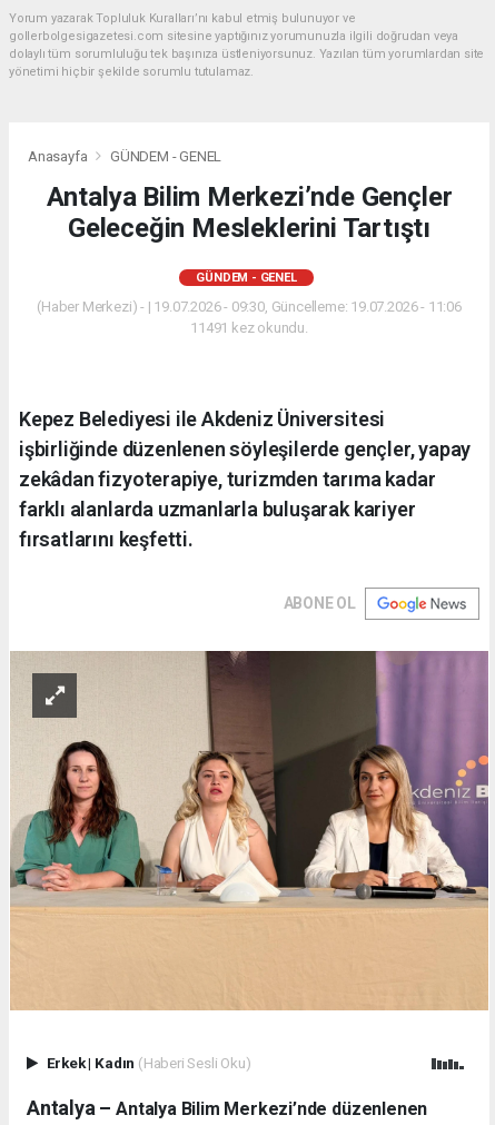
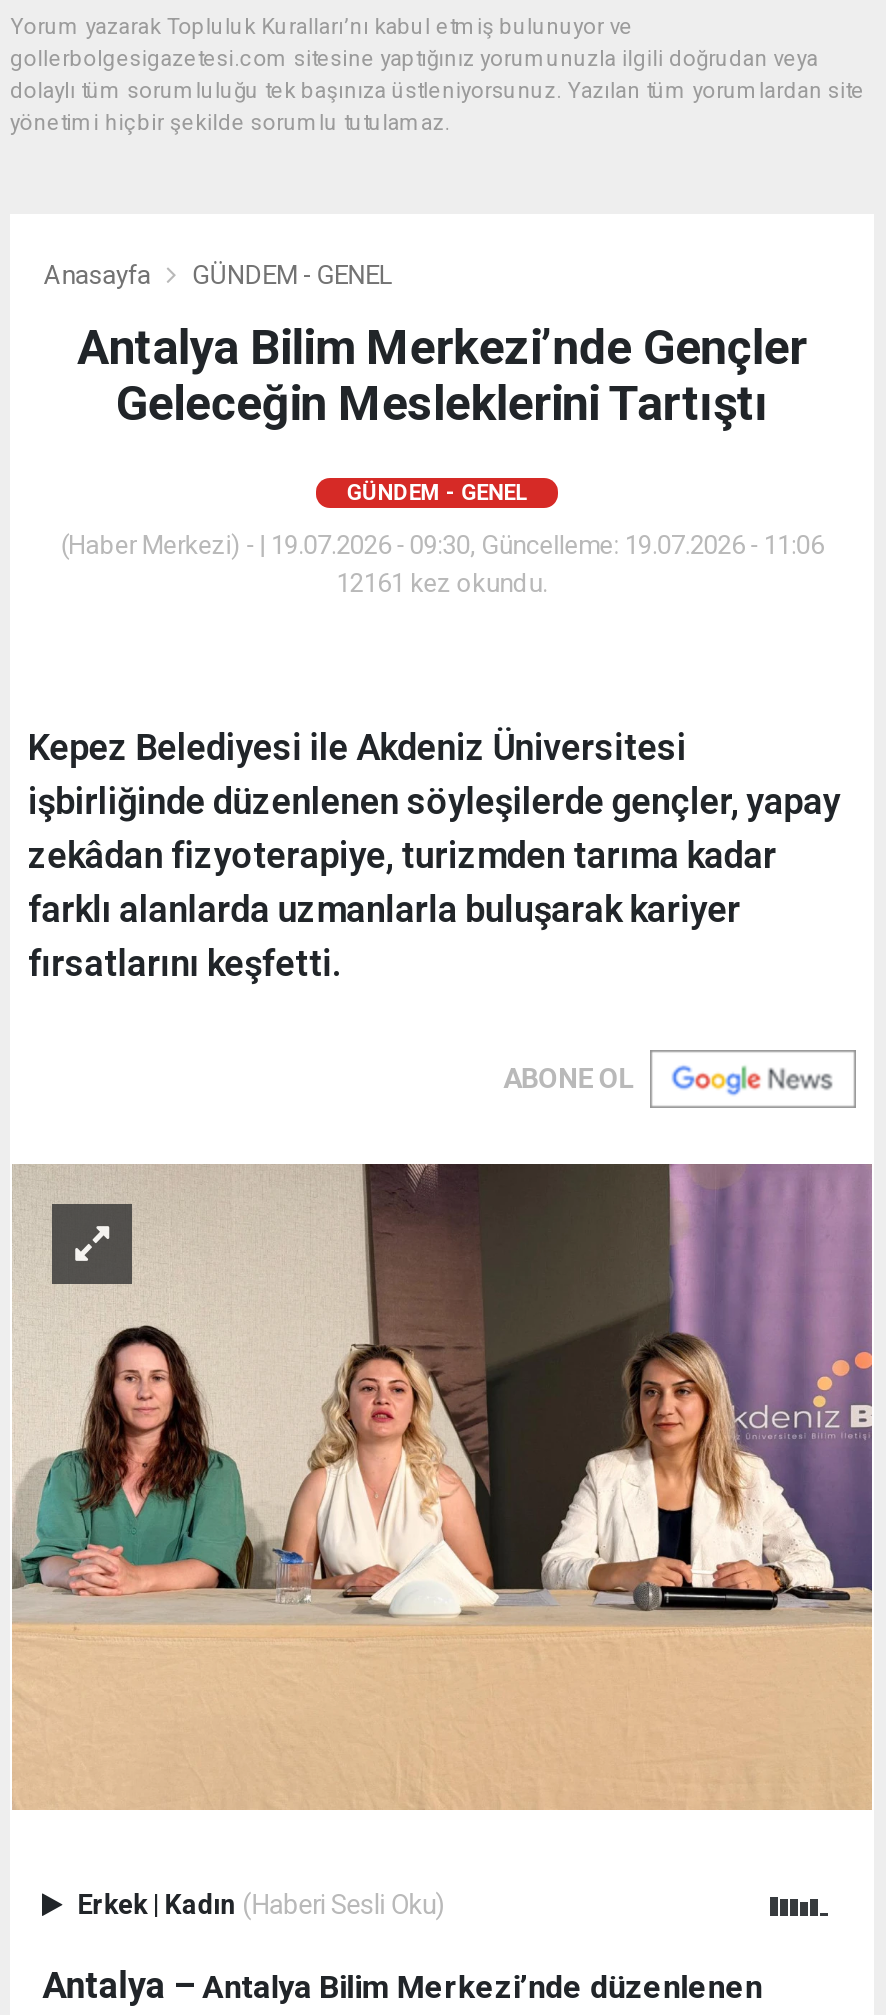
- 11491 kez okundu.
+ 12161 kez okundu.
